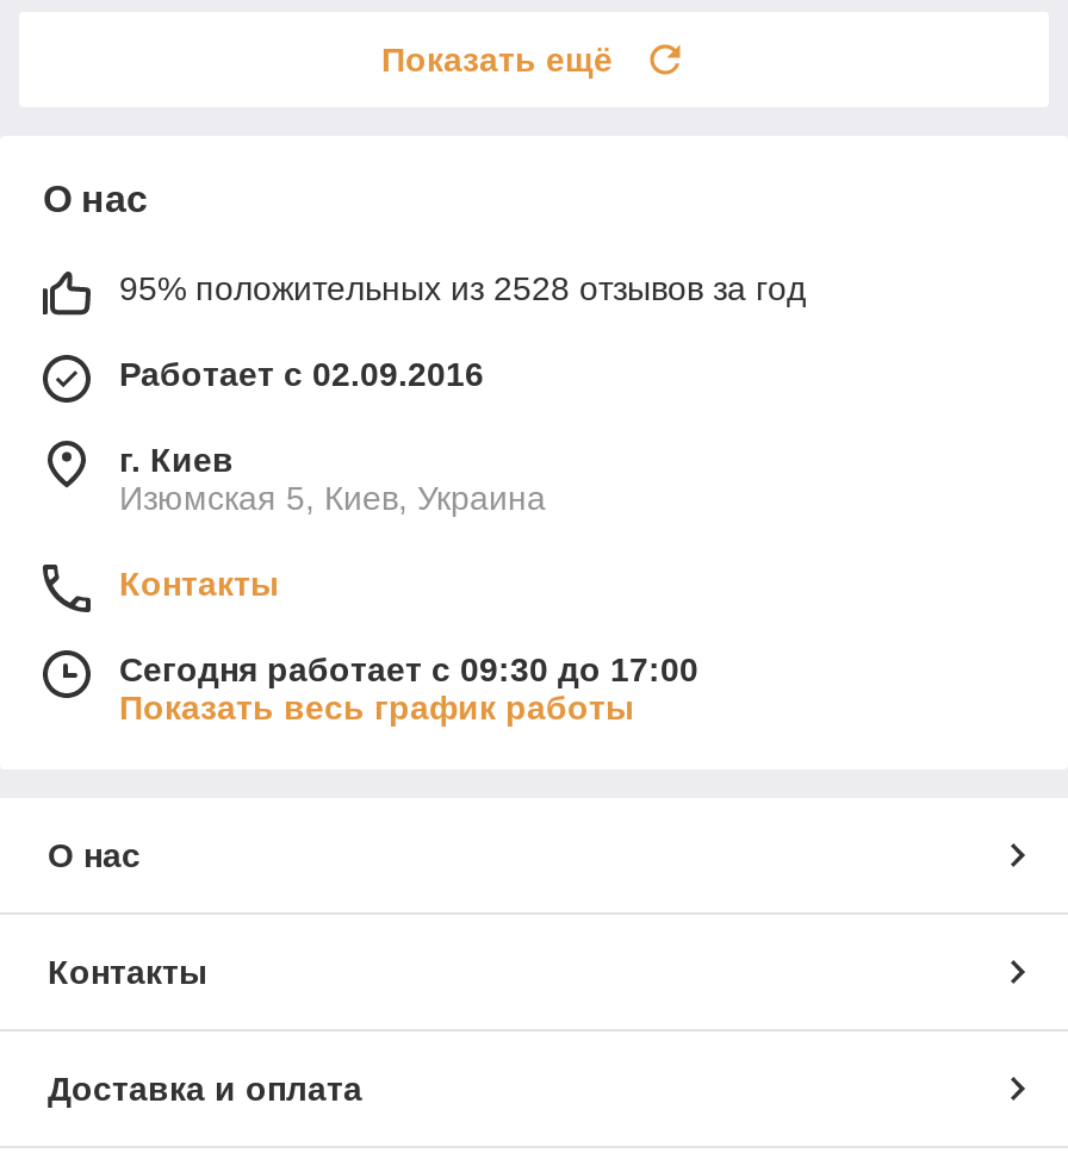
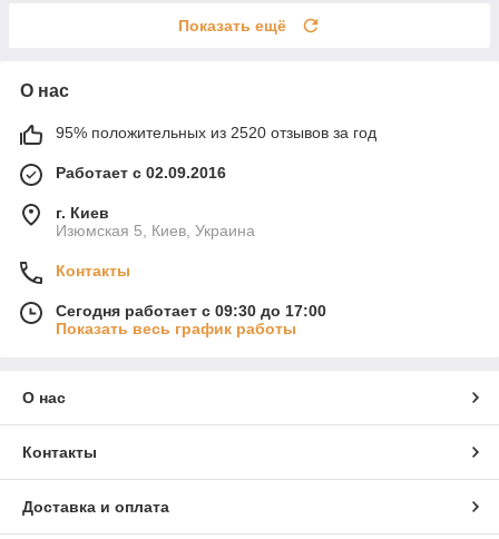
- 95% положительных из 2528 отзывов за год
+ 95% положительных из 2520 отзывов за год
